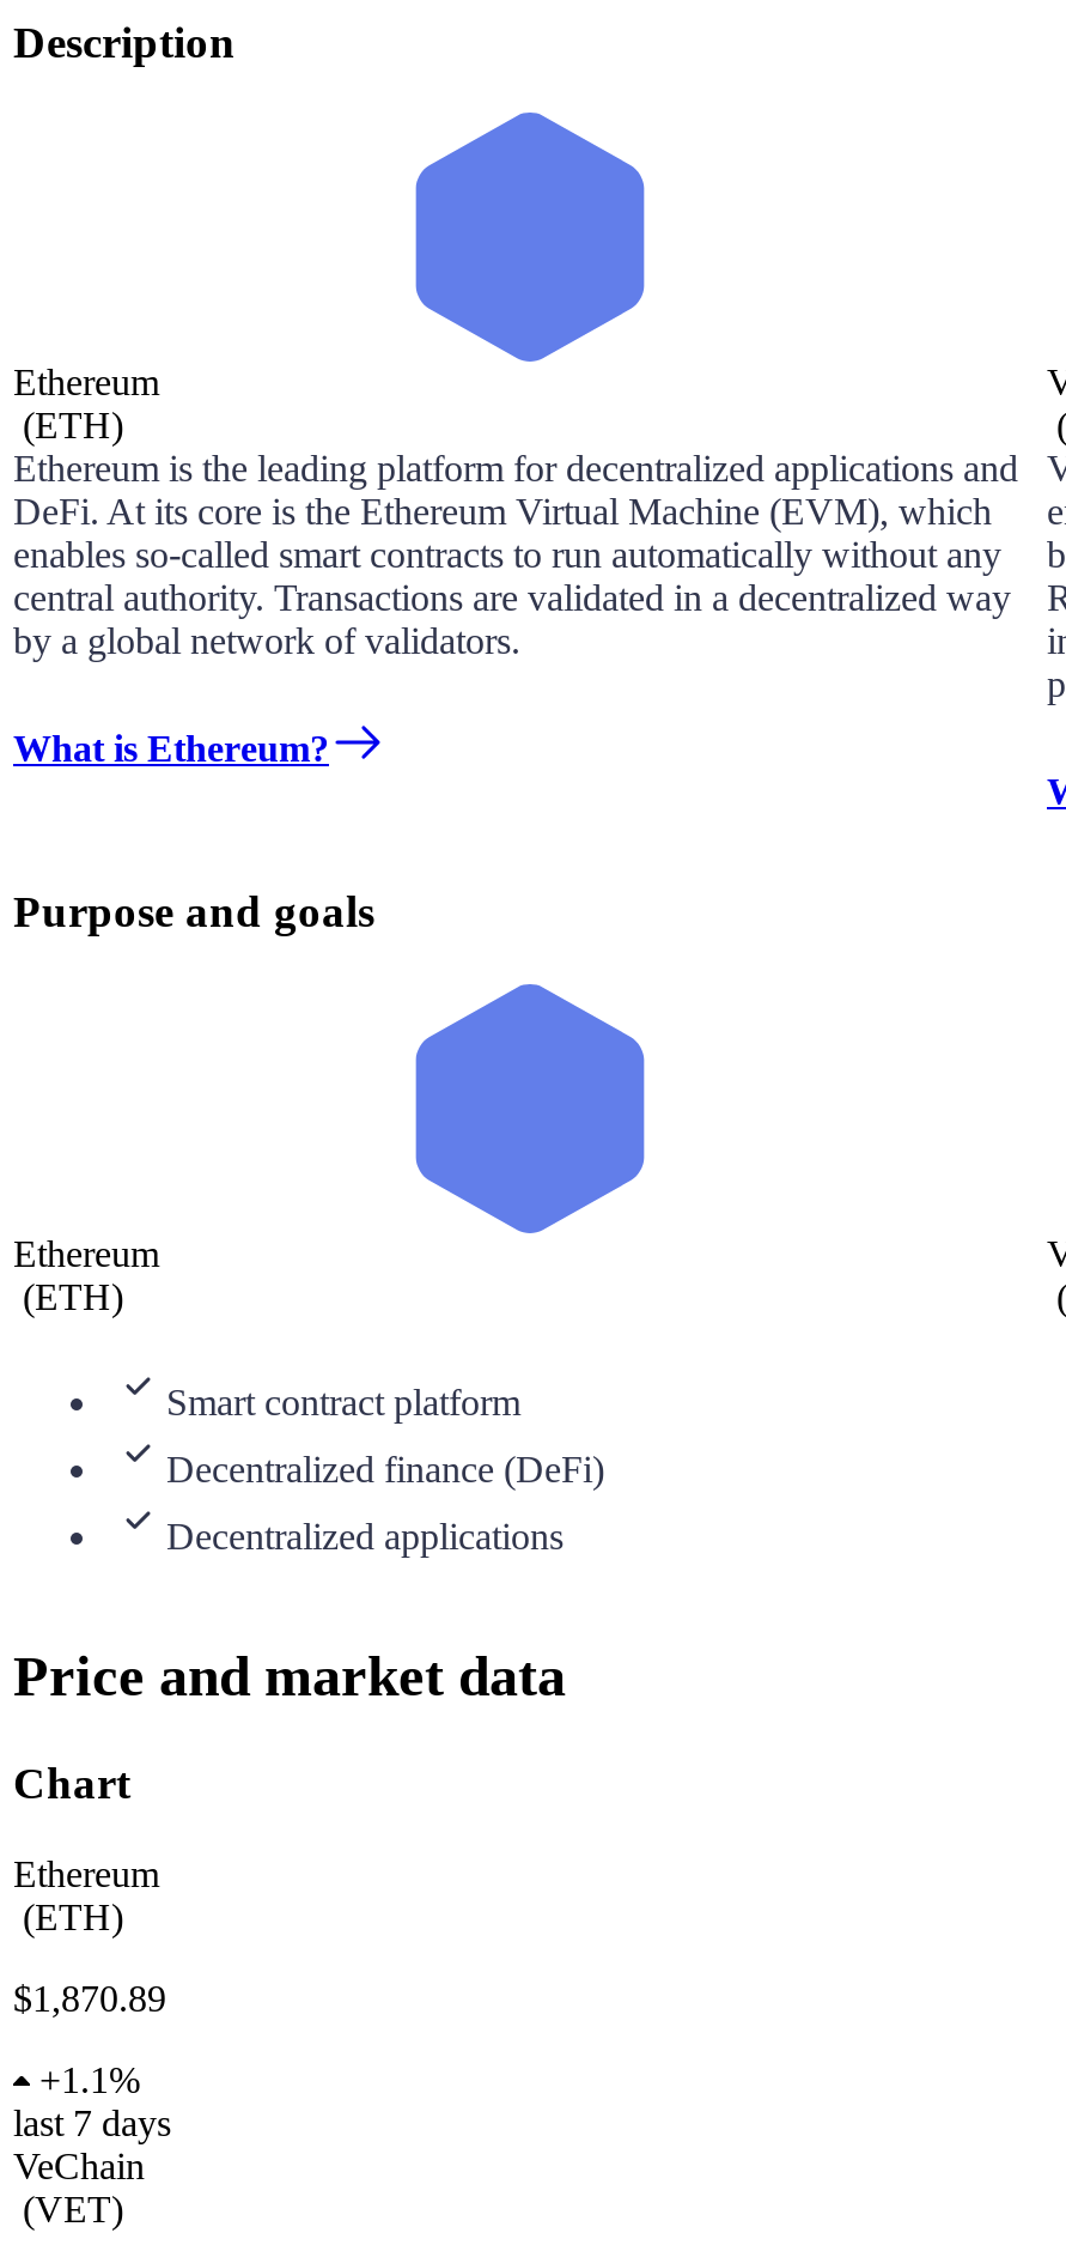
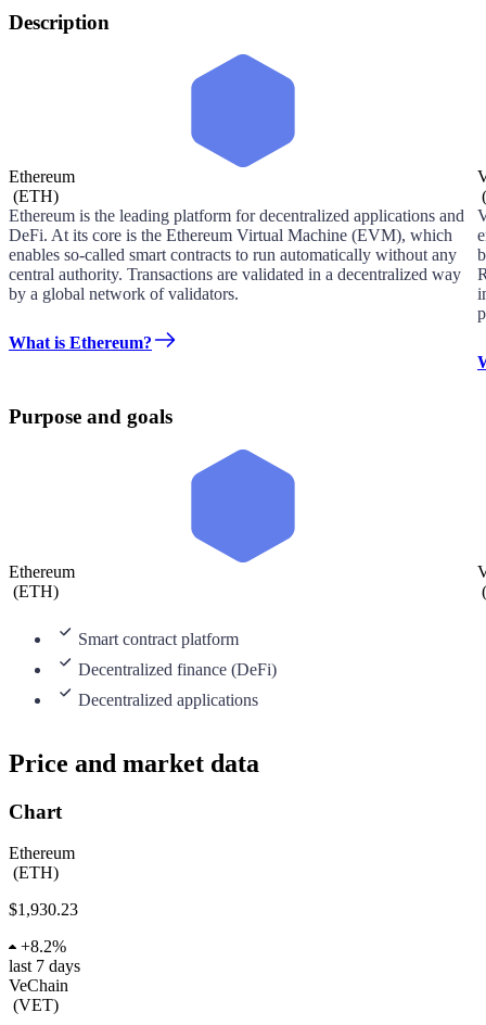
- $1,870.89
+ $1,930.23

- +1.1%
+ +8.2%
